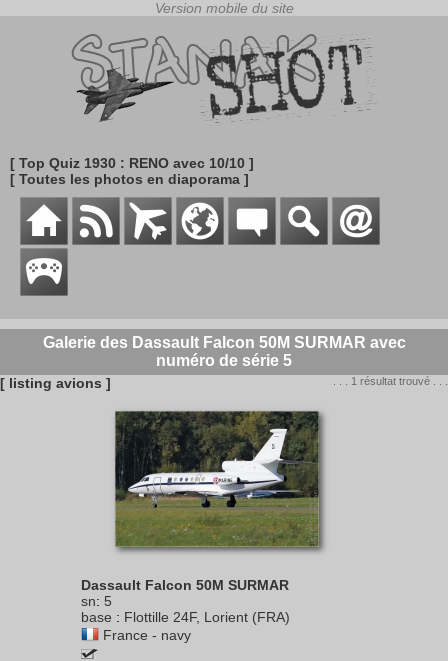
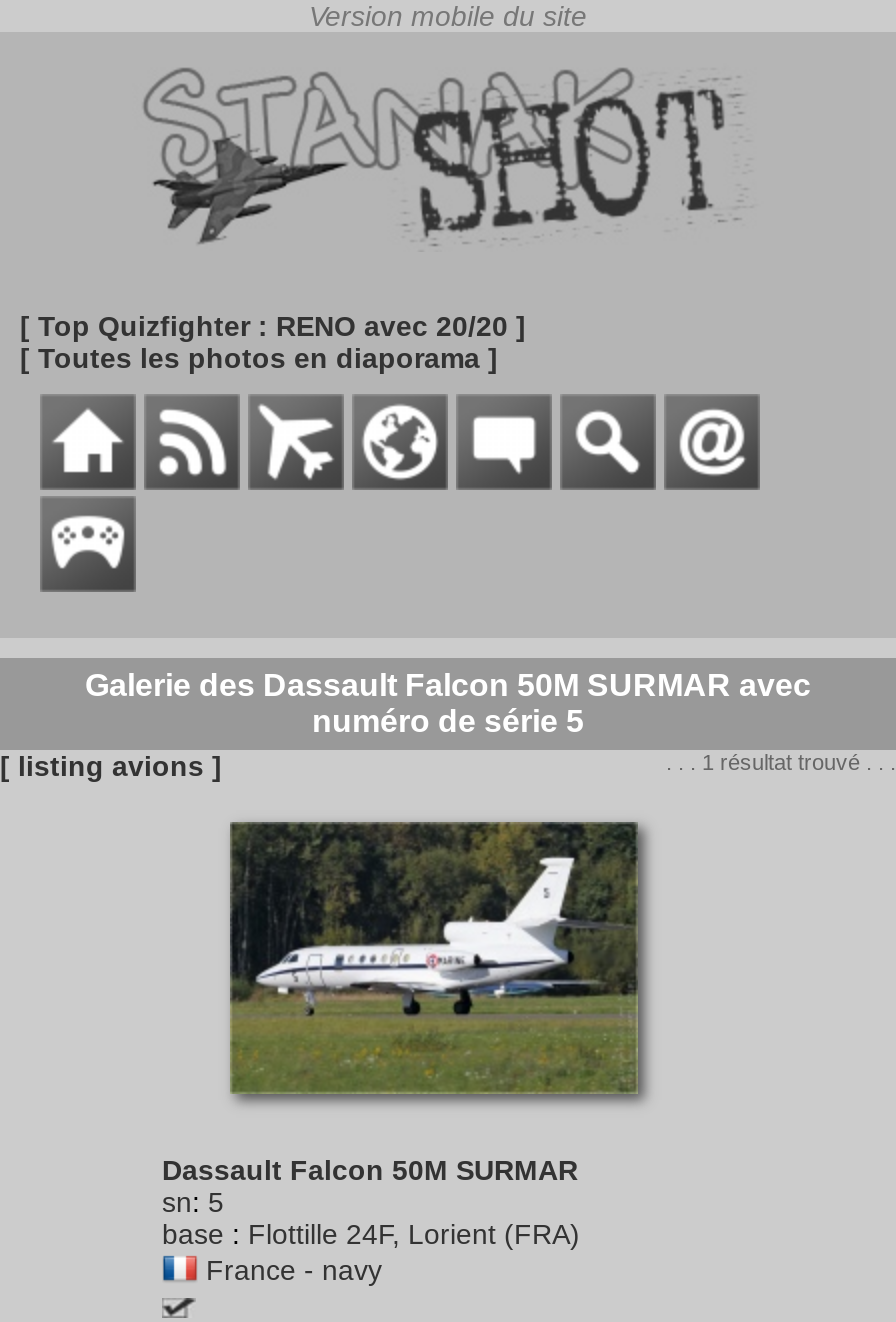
- [ Top Quiz 1930 : RENO avec 10/10 ]
+ [ Top Quizfighter : RENO avec 20/20 ]
